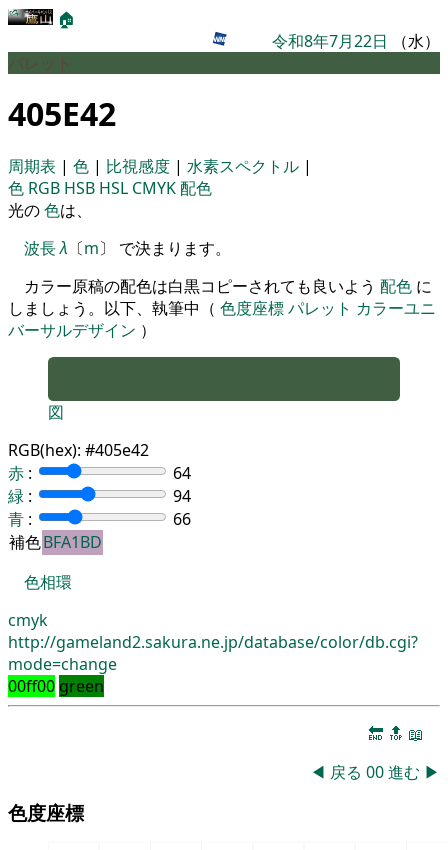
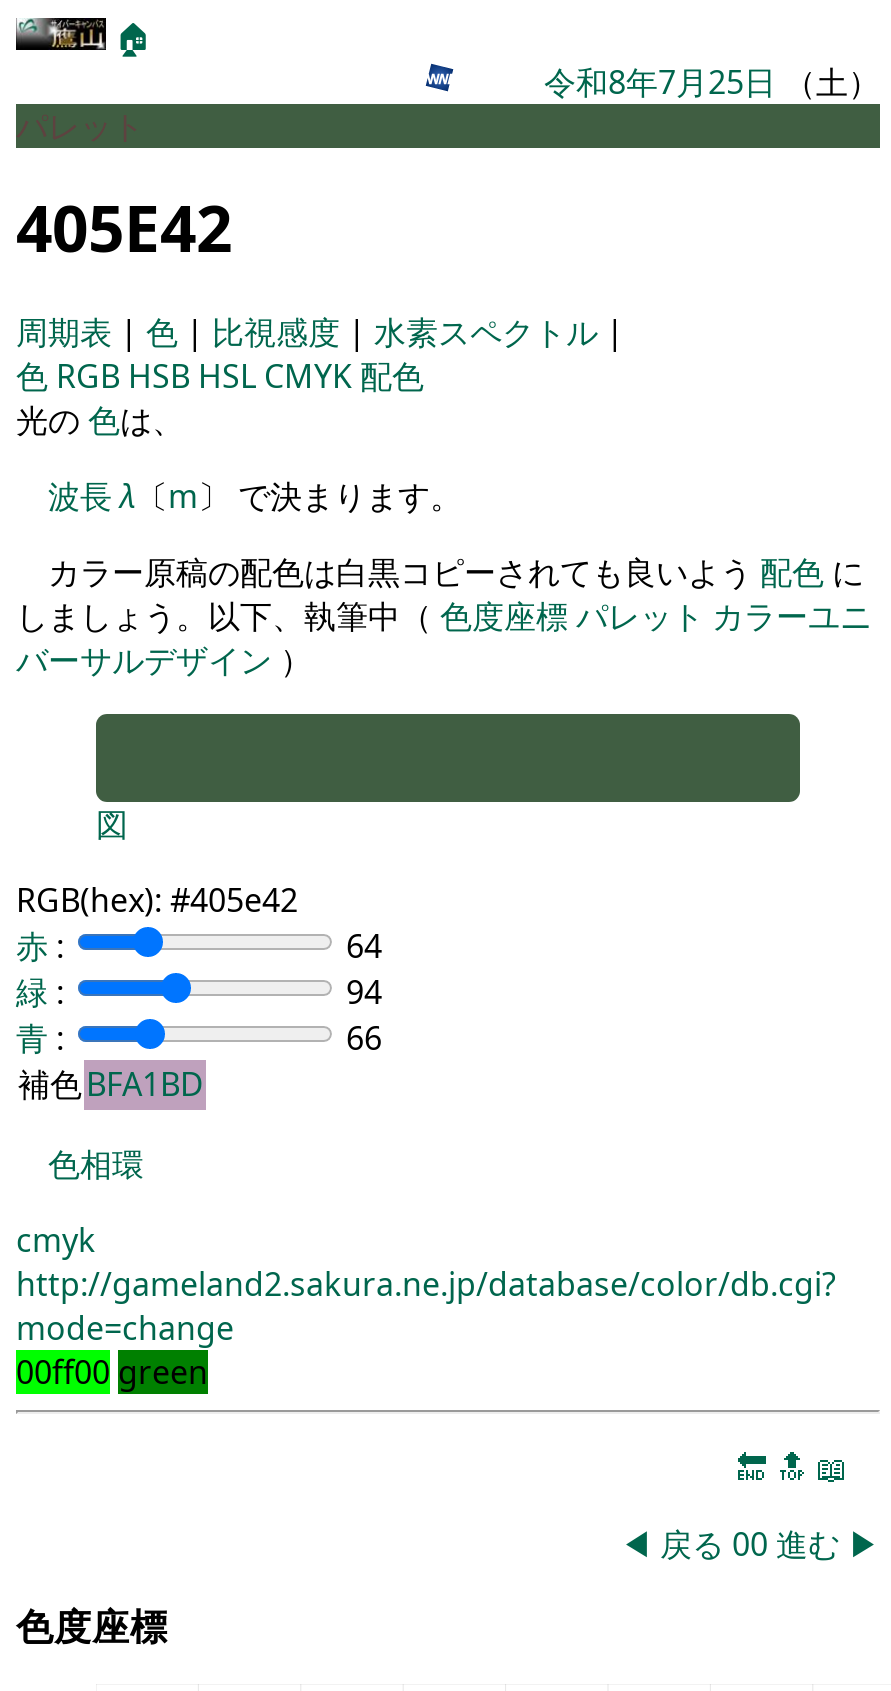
- 令和8年7月22日（水）
+ 令和8年7月25日（土）
